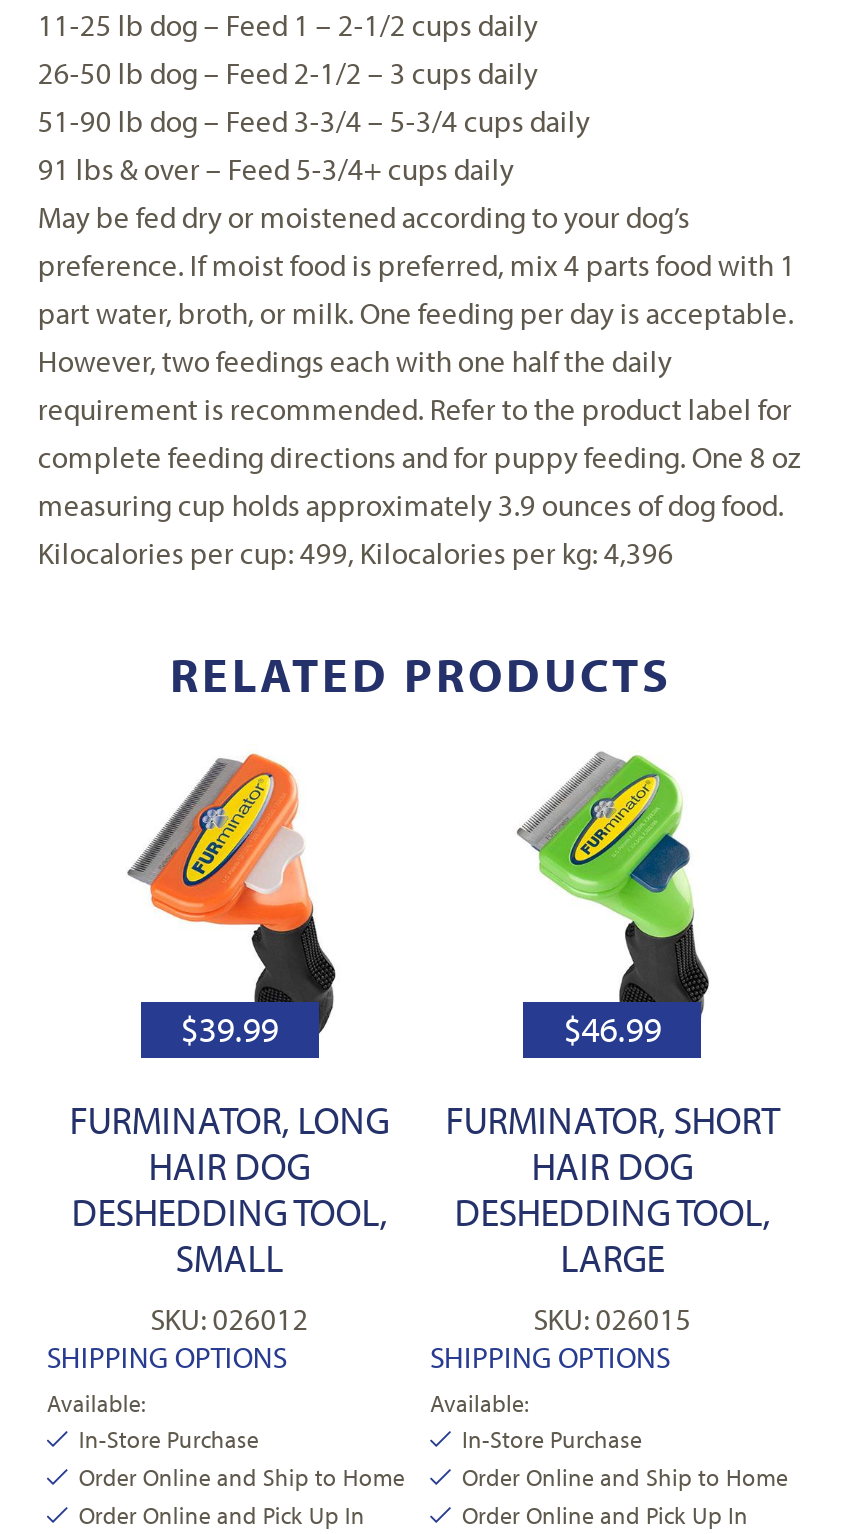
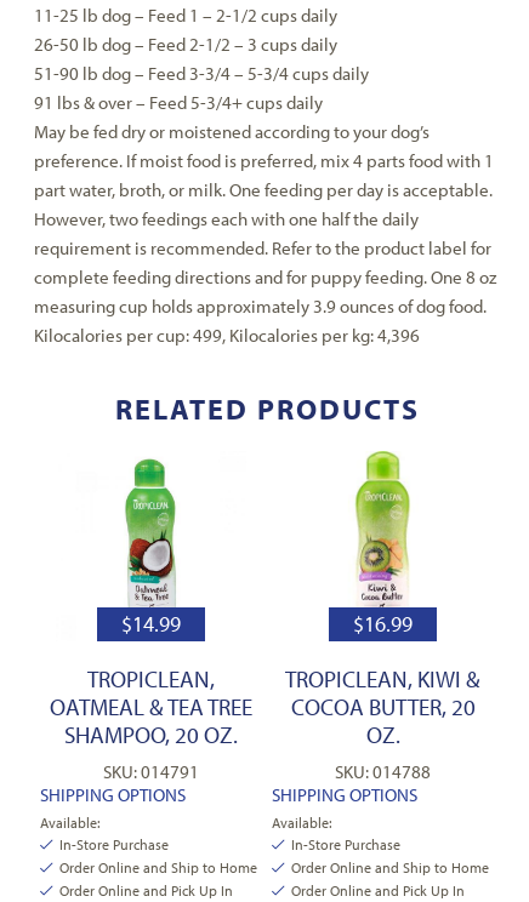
- [image]
- $39.99
+ [image]
+ $14.99

- [image]
- $46.99
+ [image]
+ $16.99

- FURMINATOR, LONG
- HAIR DOG
- DESHEDDING TOOL,
- SMALL
- SKU: 026012
+ TROPICLEAN,
+ OATMEAL & TEA TREE
+ SHAMPOO, 20 OZ.
+ SKU: 014791

- FURMINATOR, SHORT
- HAIR DOG
- DESHEDDING TOOL,
- LARGE
- SKU: 026015
+ TROPICLEAN, KIWI &
+ COCOA BUTTER, 20
+ OZ.
+ SKU: 014788
